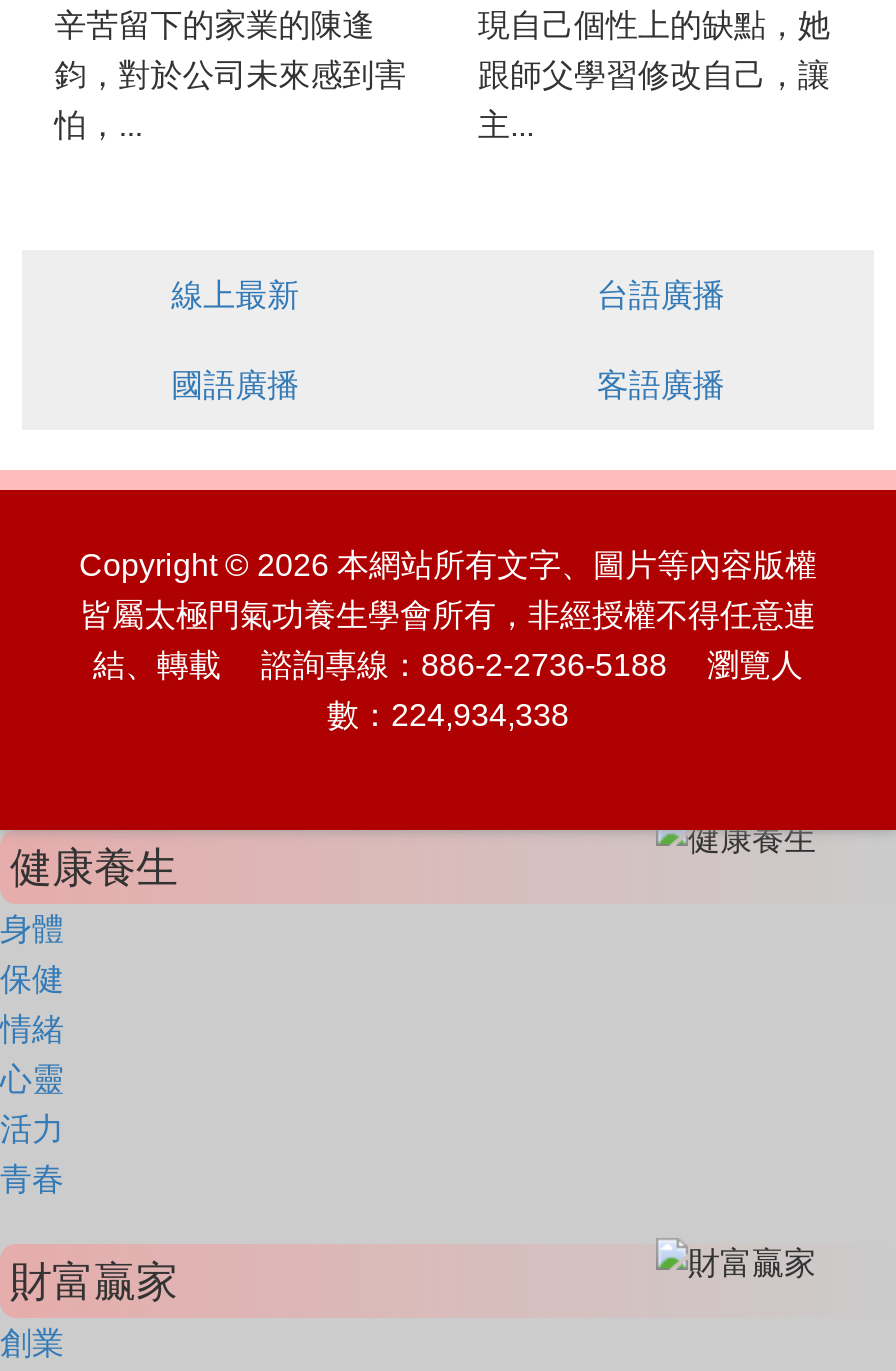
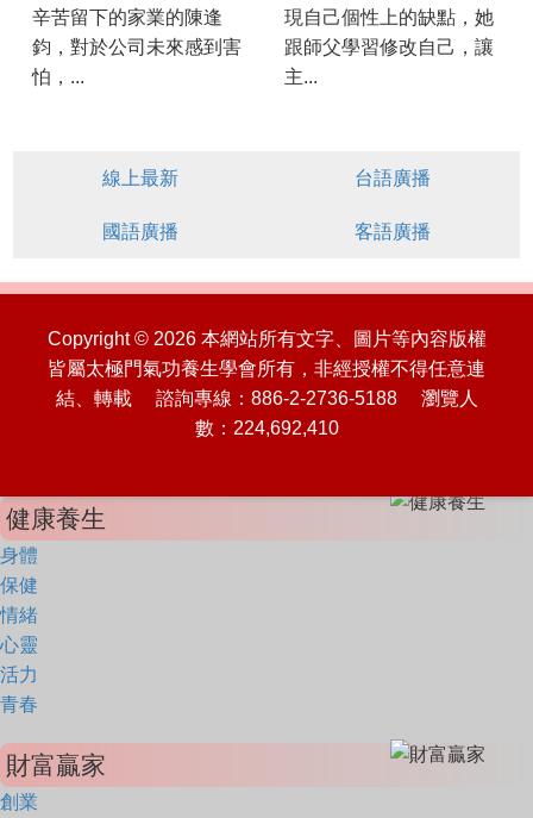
- 數：224,934,338
+ 數：224,692,410
